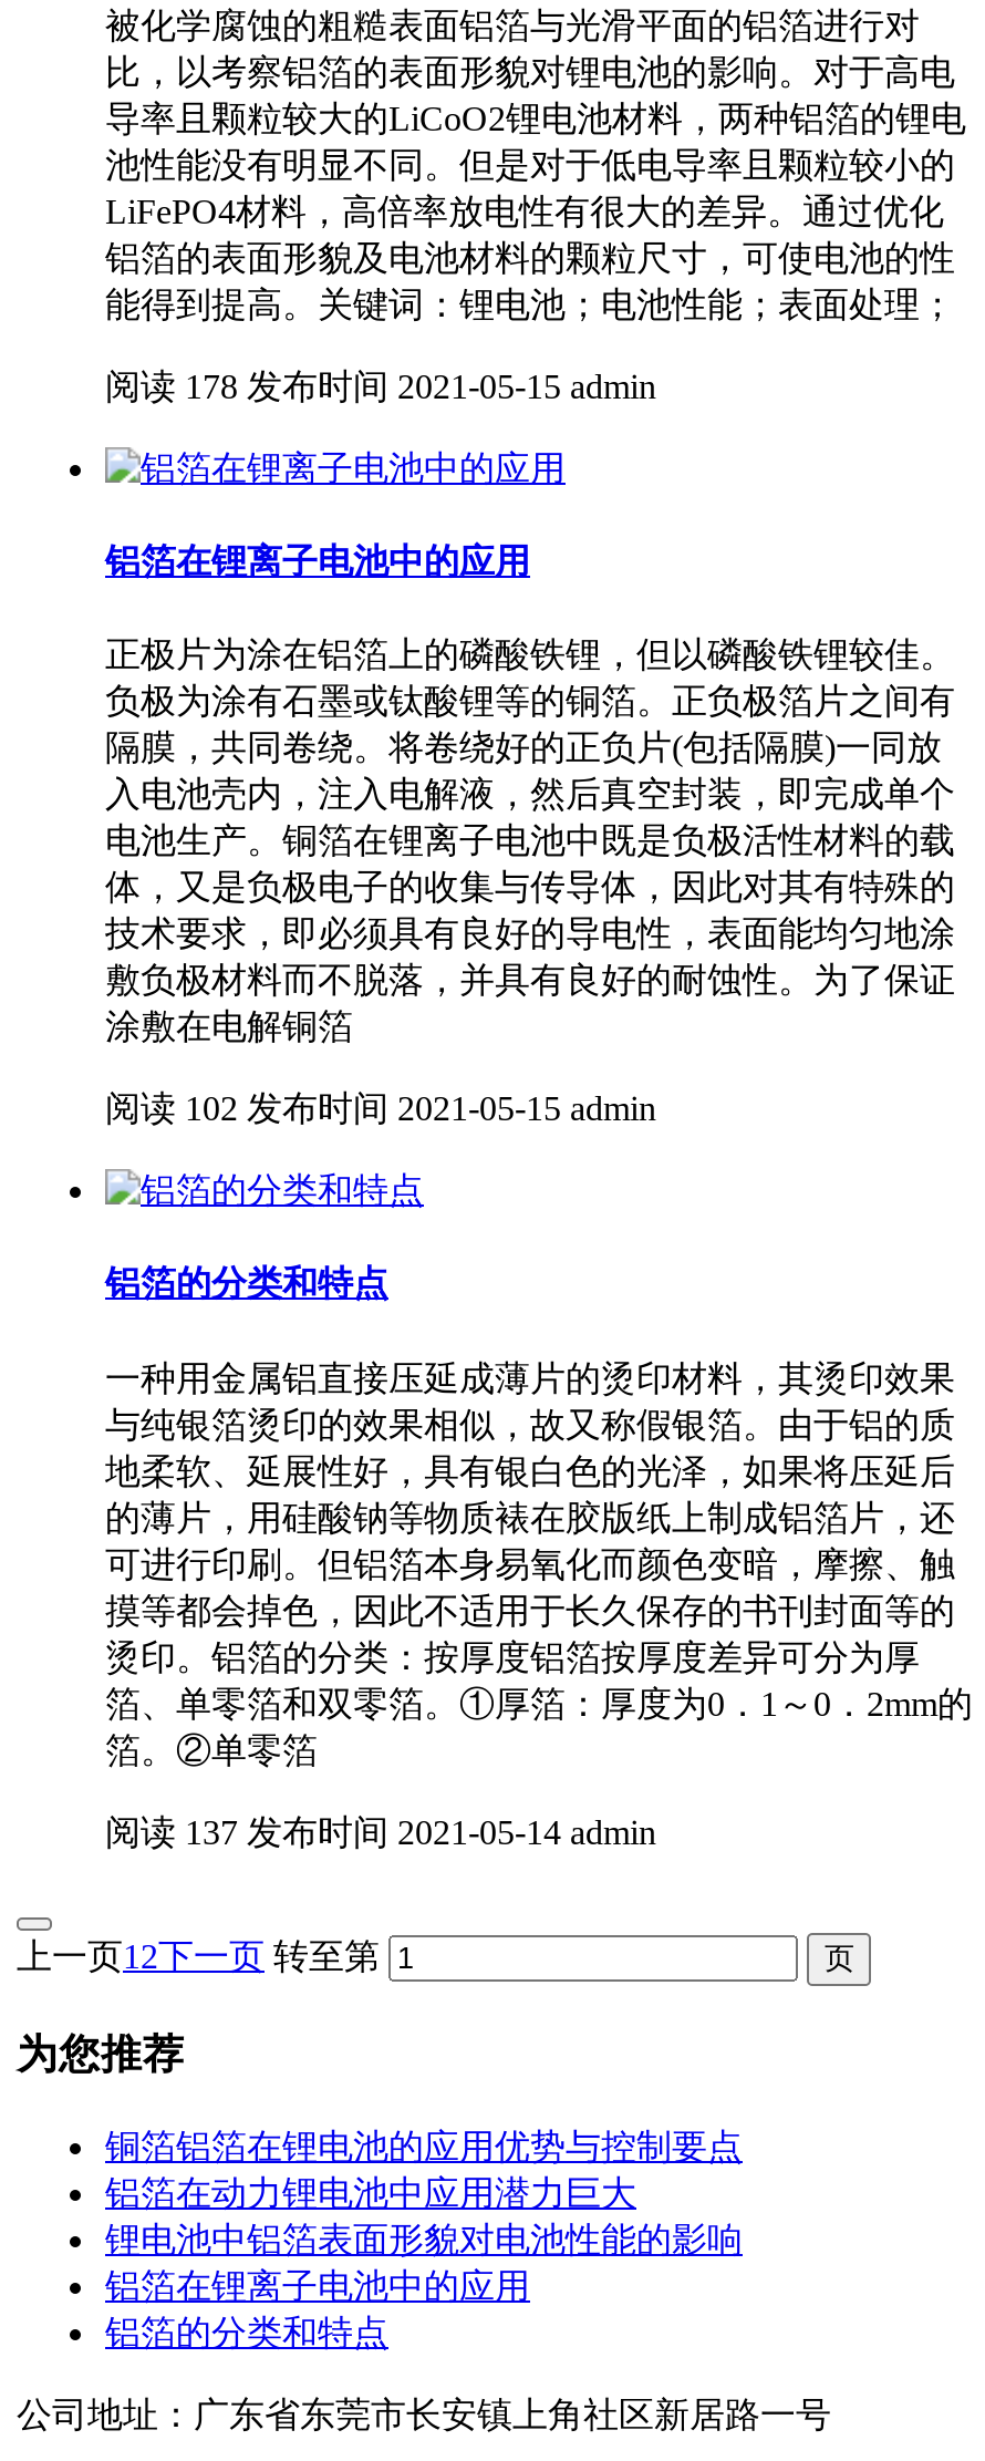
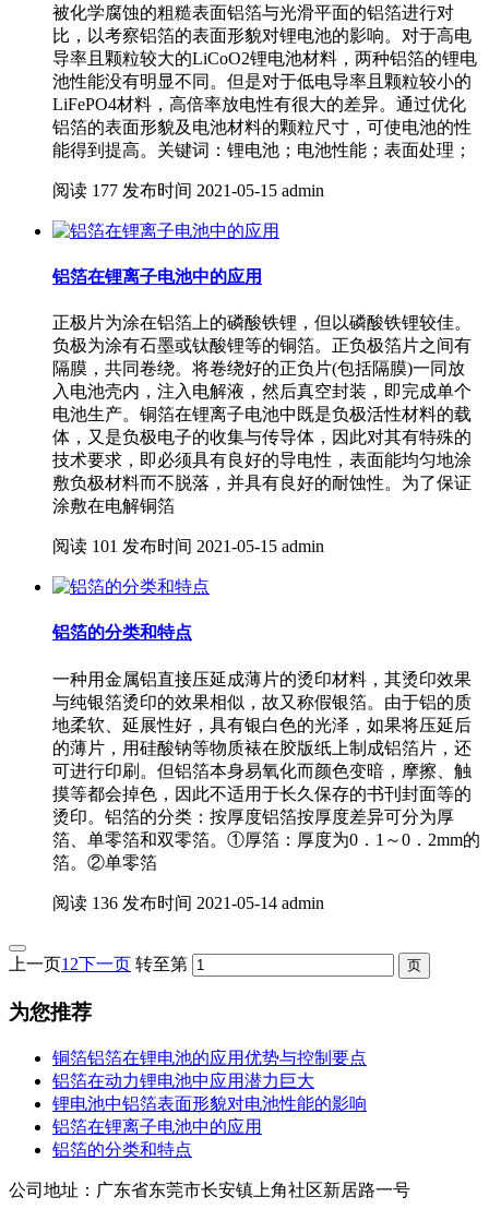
- 阅读178 发布时间2021-05-15 admin
+ 阅读177 发布时间2021-05-15 admin

- 阅读102 发布时间2021-05-15 admin
+ 阅读101 发布时间2021-05-15 admin

- 阅读137 发布时间2021-05-14 admin
+ 阅读136 发布时间2021-05-14 admin
